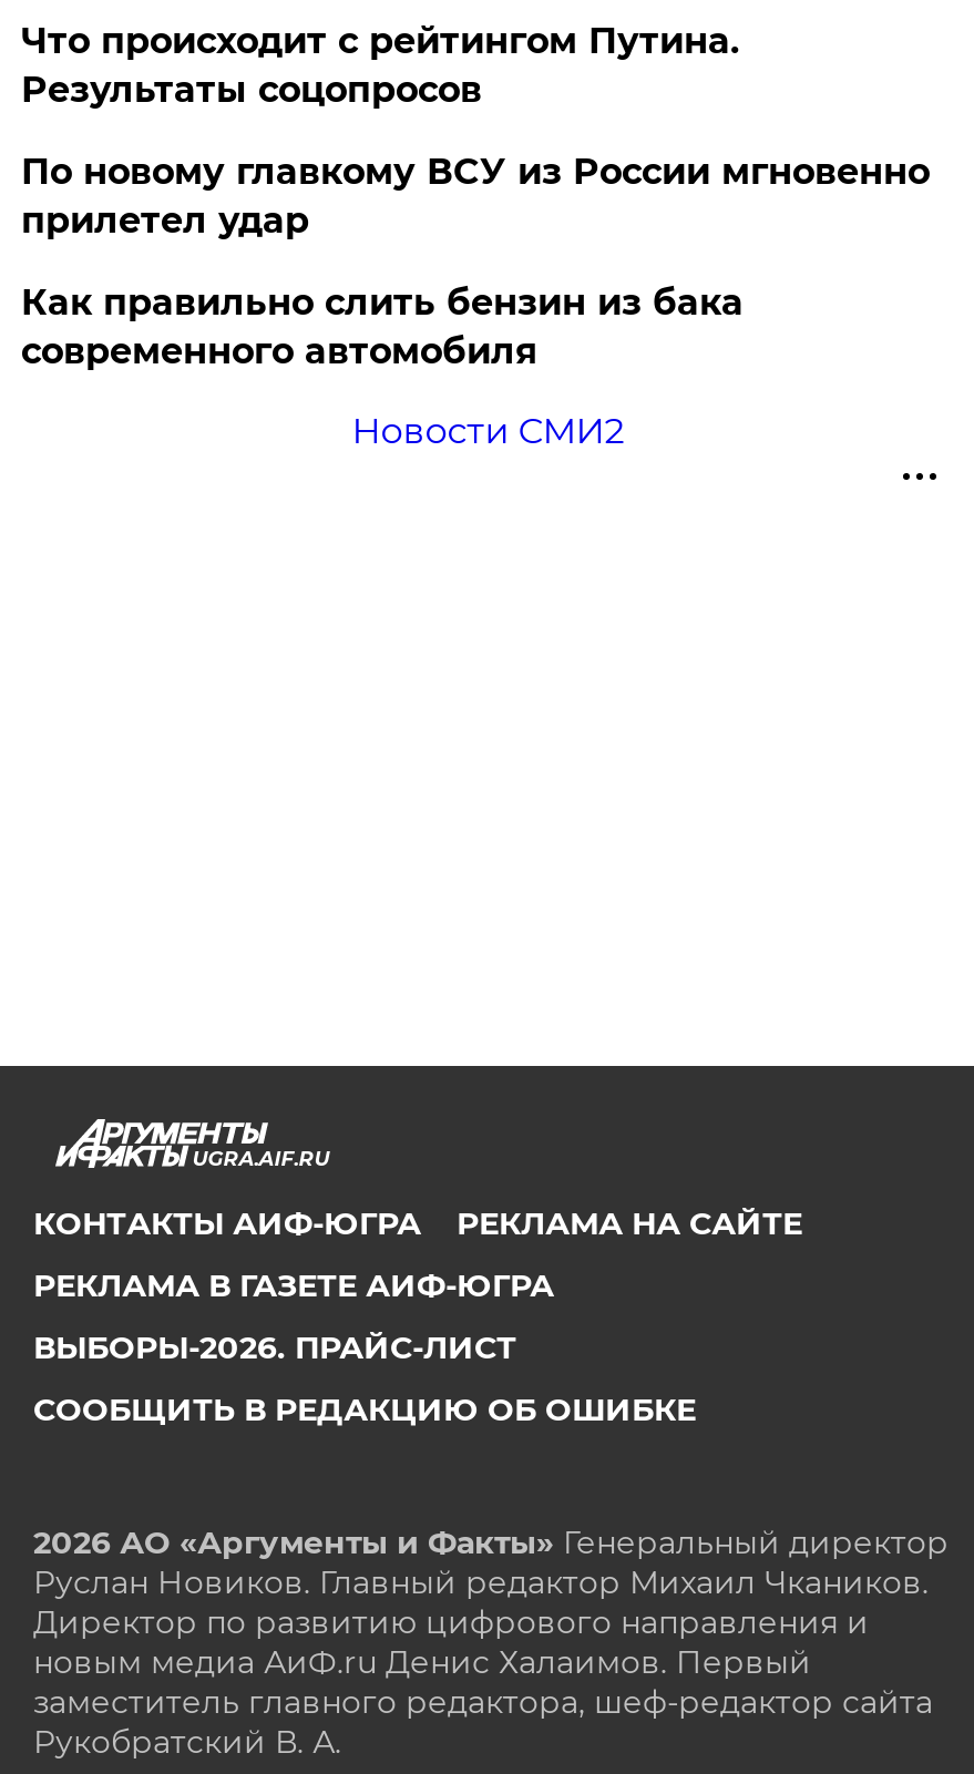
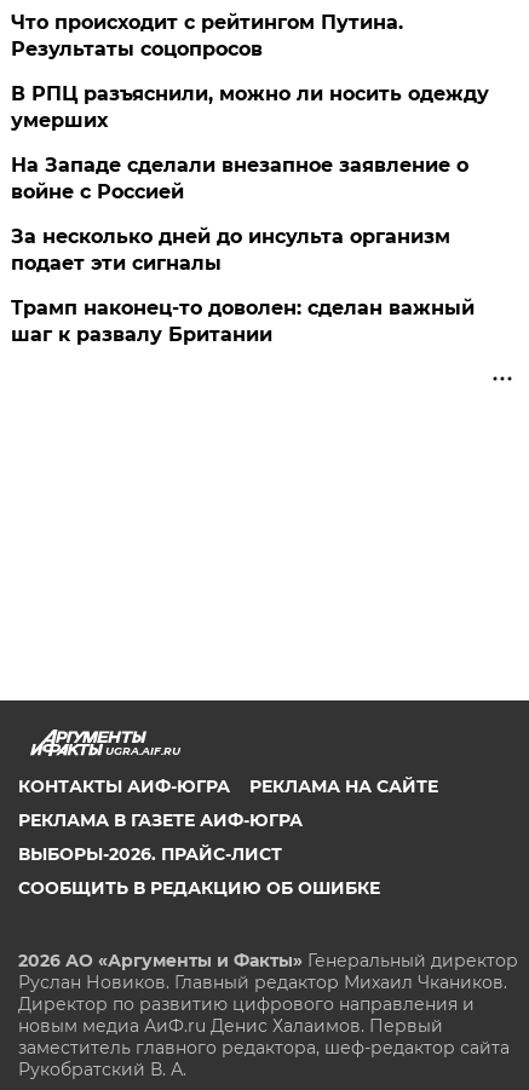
- По новому главкому ВСУ из России мгновенно
- прилетел удар
- Как правильно слить бензин из бака
- современного автомобиля
- Новости СМИ2
+ В РПЦ разъяснили, можно ли носить одежду
+ умерших
+ На Западе сделали внезапное заявление о
+ войне с Россией
+ За несколько дней до инсульта организм
+ подает эти сигналы
+ Трамп наконец-то доволен: сделан важный
+ шаг к развалу Британии
